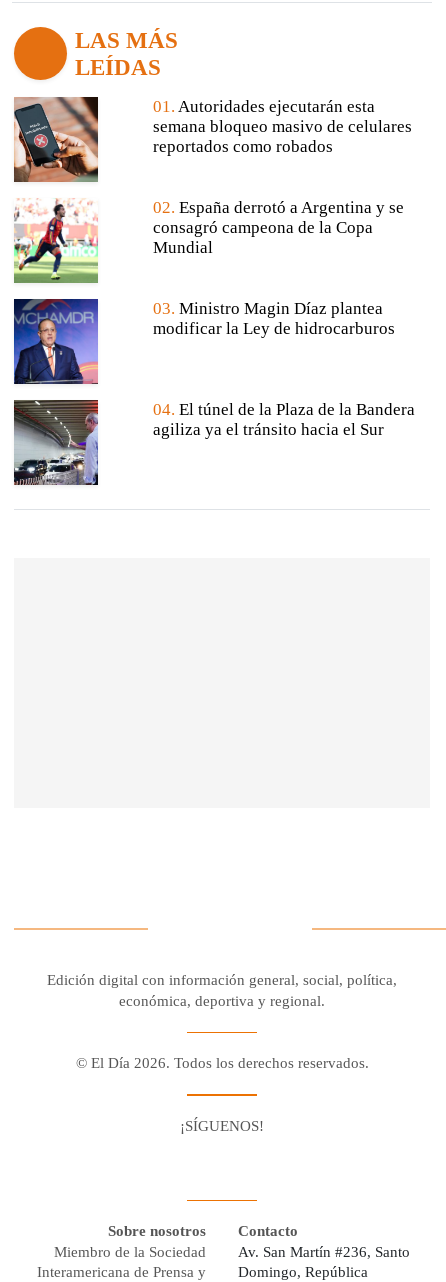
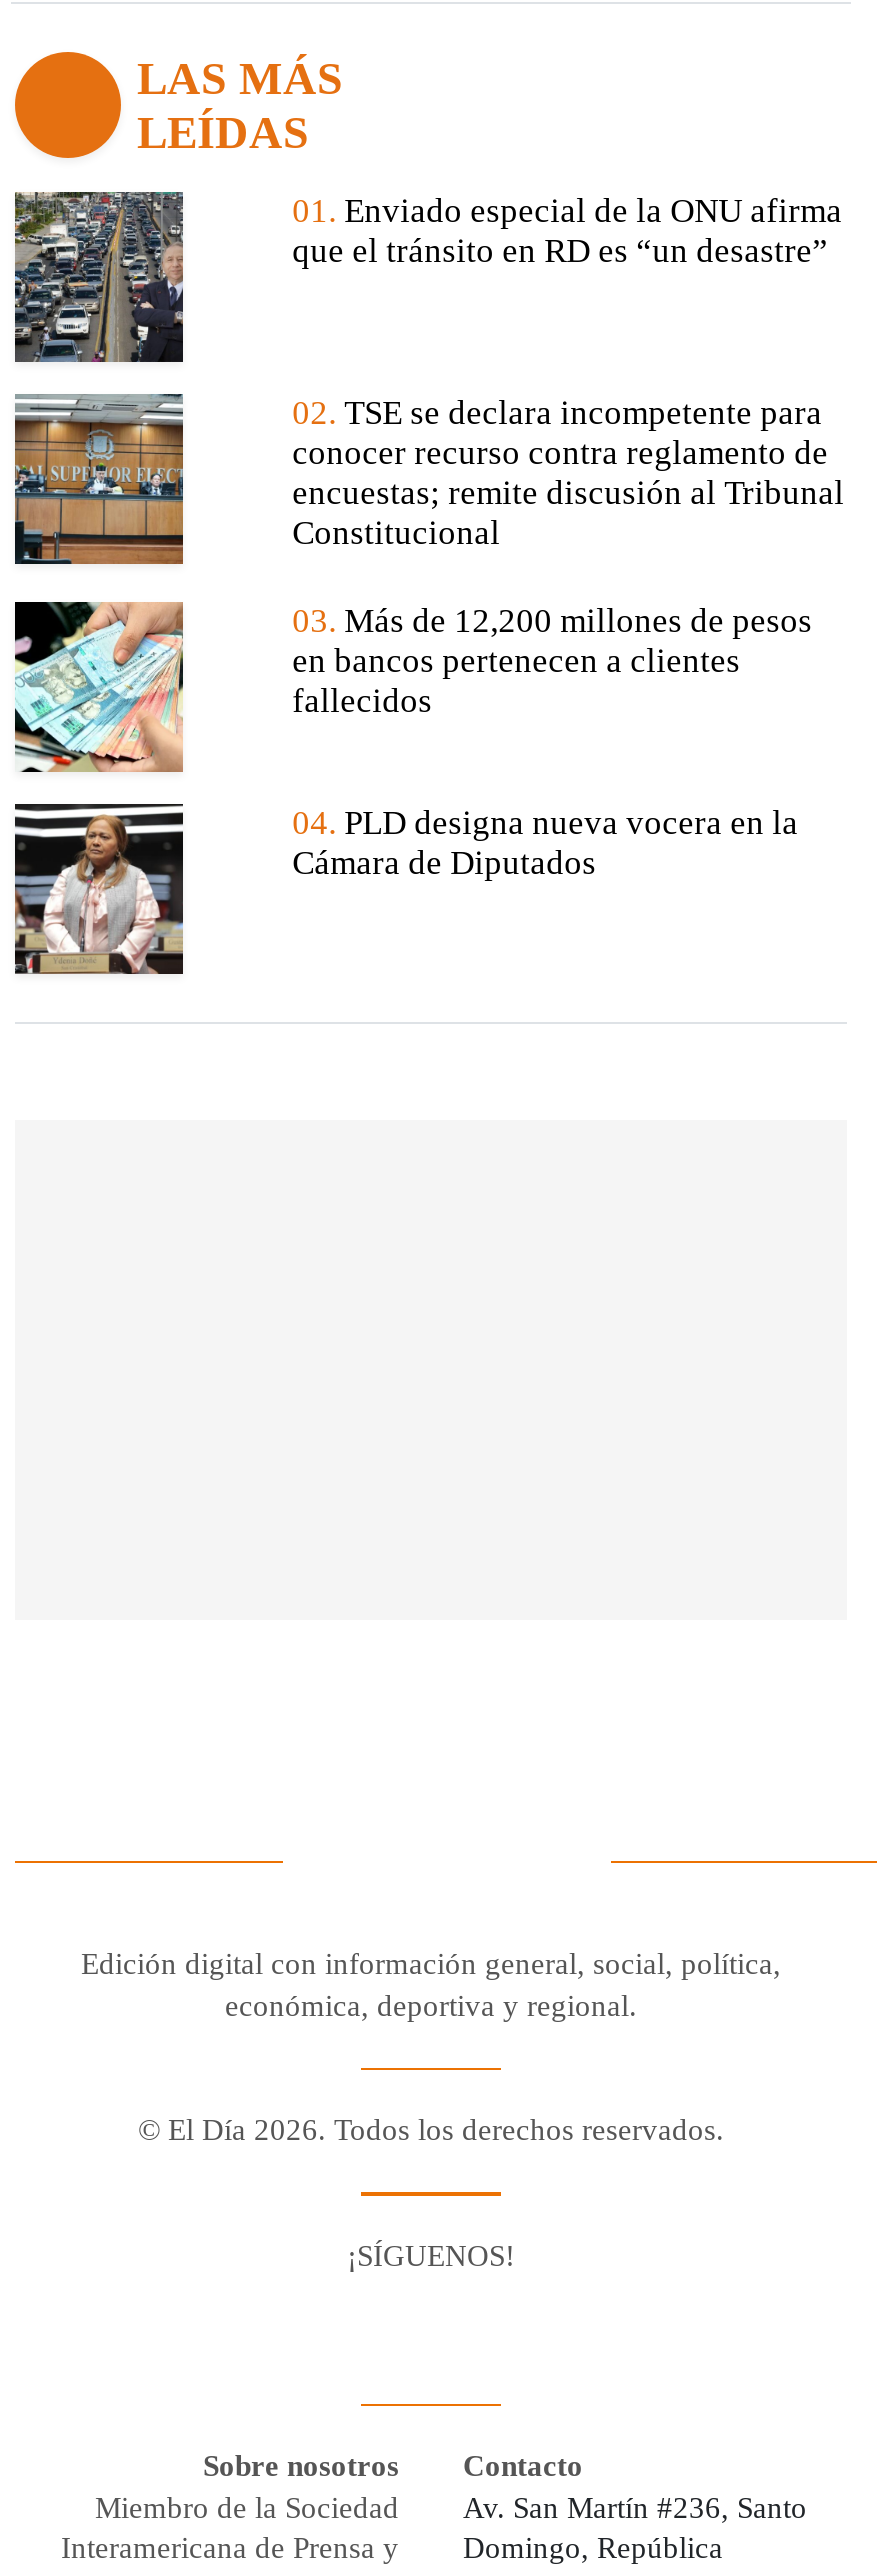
- [image]
+ [image]

- 01. Autoridades ejecutarán esta
- semana bloqueo masivo de celulares
- reportados como robados
+ 01. Enviado especial de la ONU afirma
+ que el tránsito en RD es “un desastre”

- [image]
+ [image]

- 02. España derrotó a Argentina y se
- consagró campeona de la Copa
- Mundial
+ 02. TSE se declara incompetente para
+ conocer recurso contra reglamento de
+ encuestas; remite discusión al Tribunal
+ Constitucional

- [image]
+ [image]

- 03. Ministro Magin Díaz plantea
- modificar la Ley de hidrocarburos
+ 03. Más de 12,200 millones de pesos
+ en bancos pertenecen a clientes
+ fallecidos

- [image]
+ [image]

- 04. El túnel de la Plaza de la Bandera
- agiliza ya el tránsito hacia el Sur
+ 04. PLD designa nueva vocera en la
+ Cámara de Diputados
